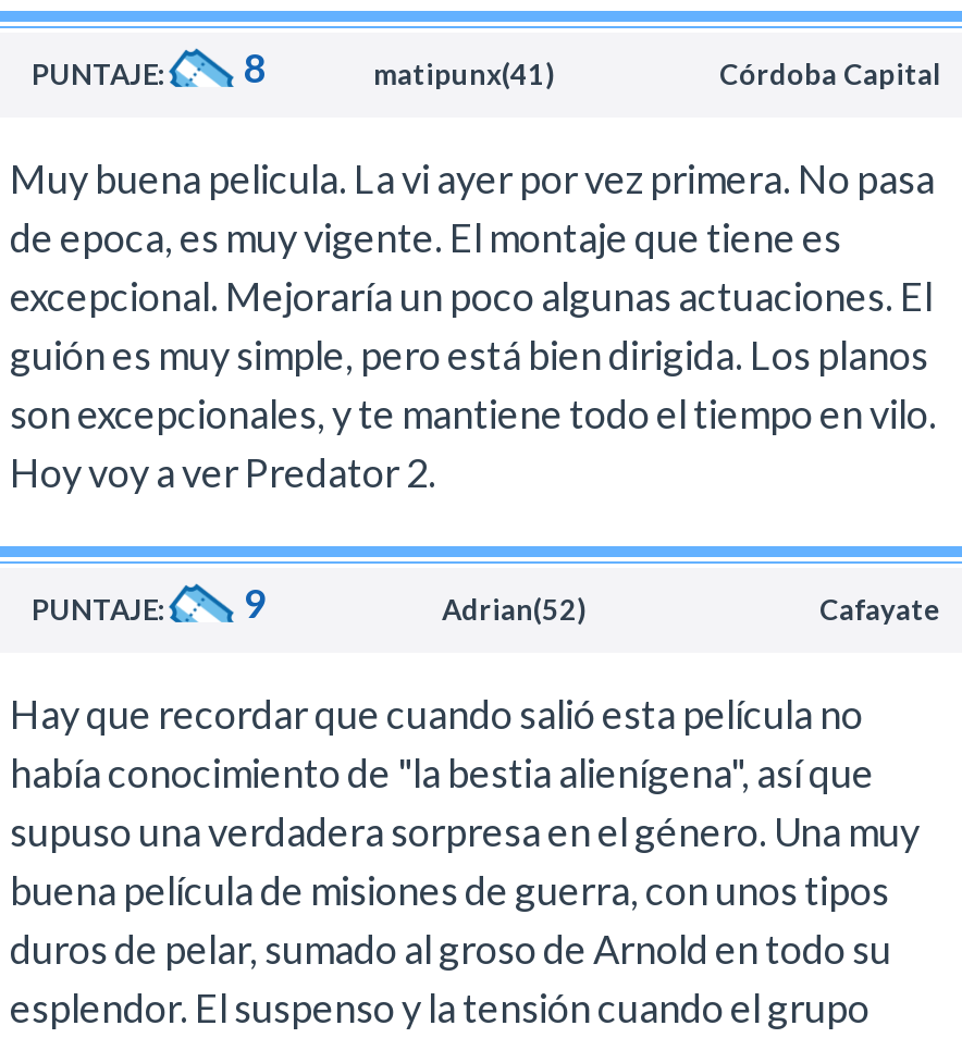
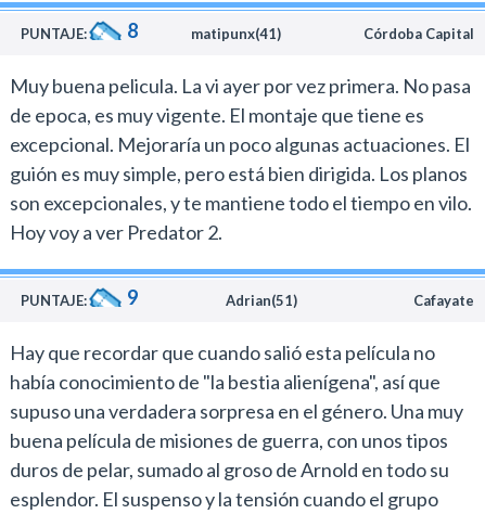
- Adrian(52)
+ Adrian(51)
